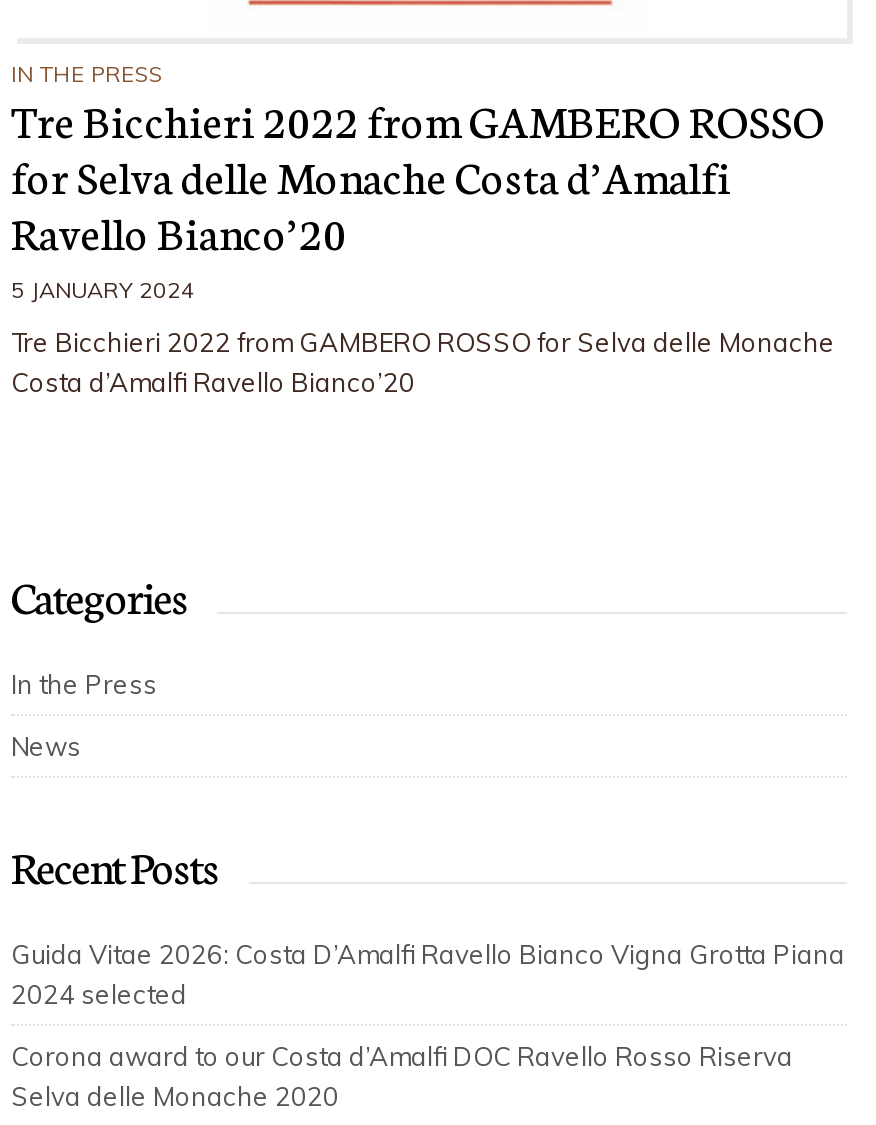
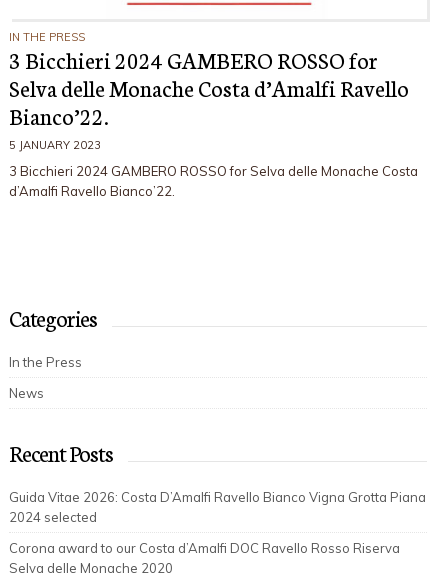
- Tre Bicchieri 2022 from GAMBERO ROSSO
- for Selva delle Monache Costa d’Amalfi
- Ravello Bianco’20
- 5 JANUARY 2024
+ 3 Bicchieri 2024 GAMBERO ROSSO for
+ Selva delle Monache Costa d’Amalfi Ravello
+ Bianco’22.
+ 5 JANUARY 2023

- Tre Bicchieri 2022 from GAMBERO ROSSO for Selva delle Monache
- Costa d’Amalfi Ravello Bianco’20
+ 3 Bicchieri 2024 GAMBERO ROSSO for Selva delle Monache Costa
+ d’Amalfi Ravello Bianco’22.
